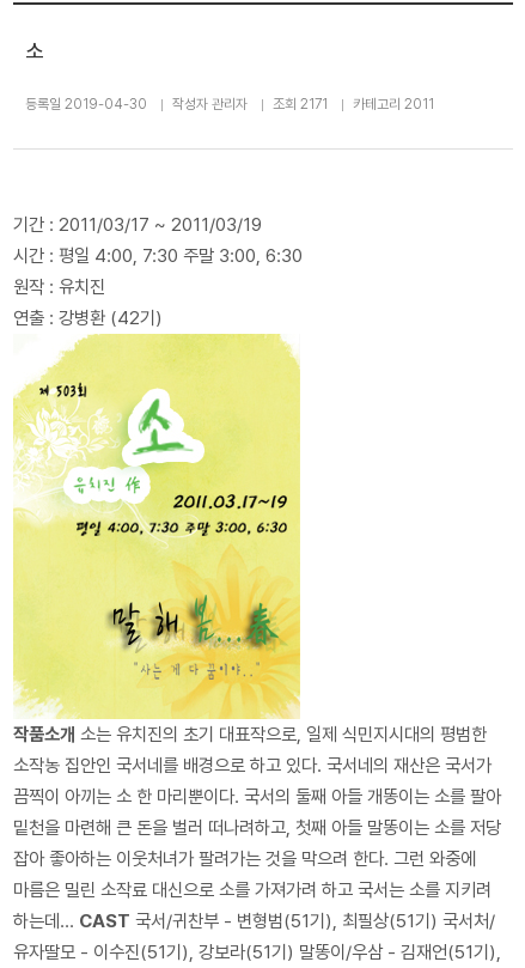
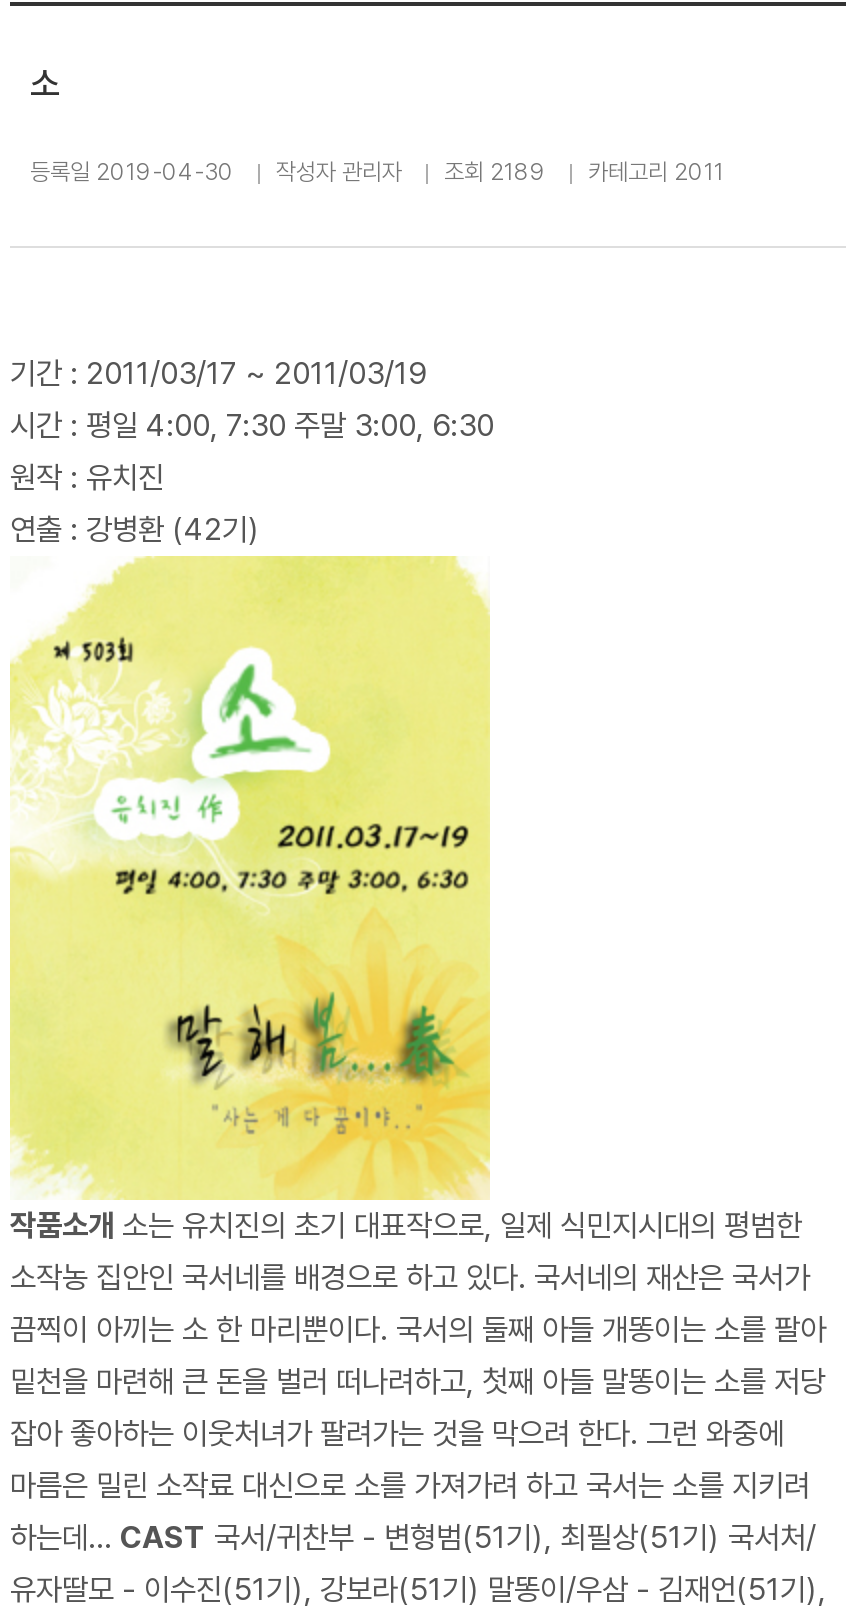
- 등록일 2019-04-30 작성자 관리자 조회 2171 카테고리 2011
+ 등록일 2019-04-30 작성자 관리자 조회 2189 카테고리 2011
